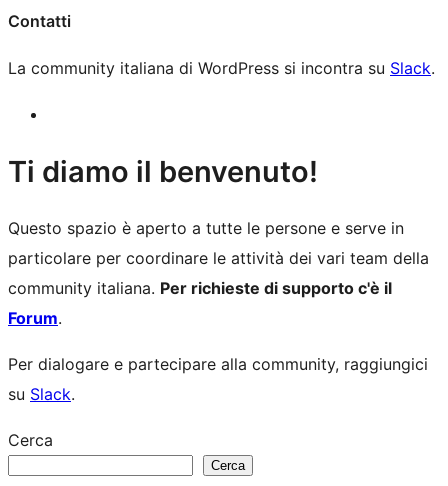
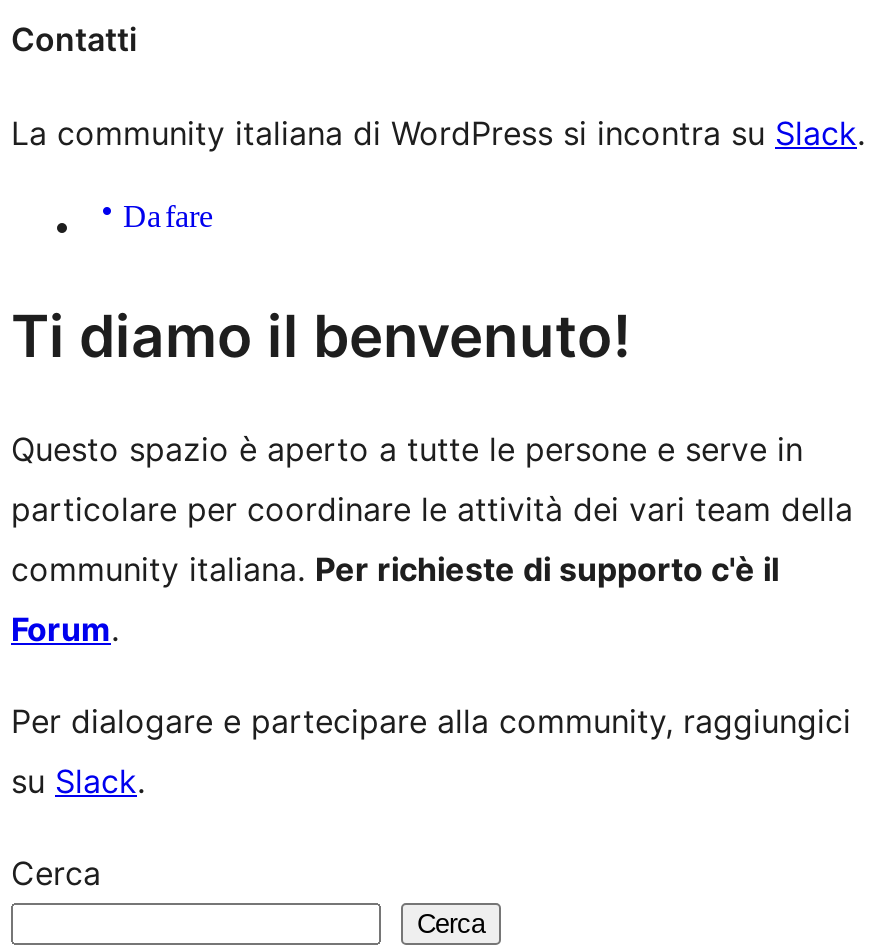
+ Da fare
